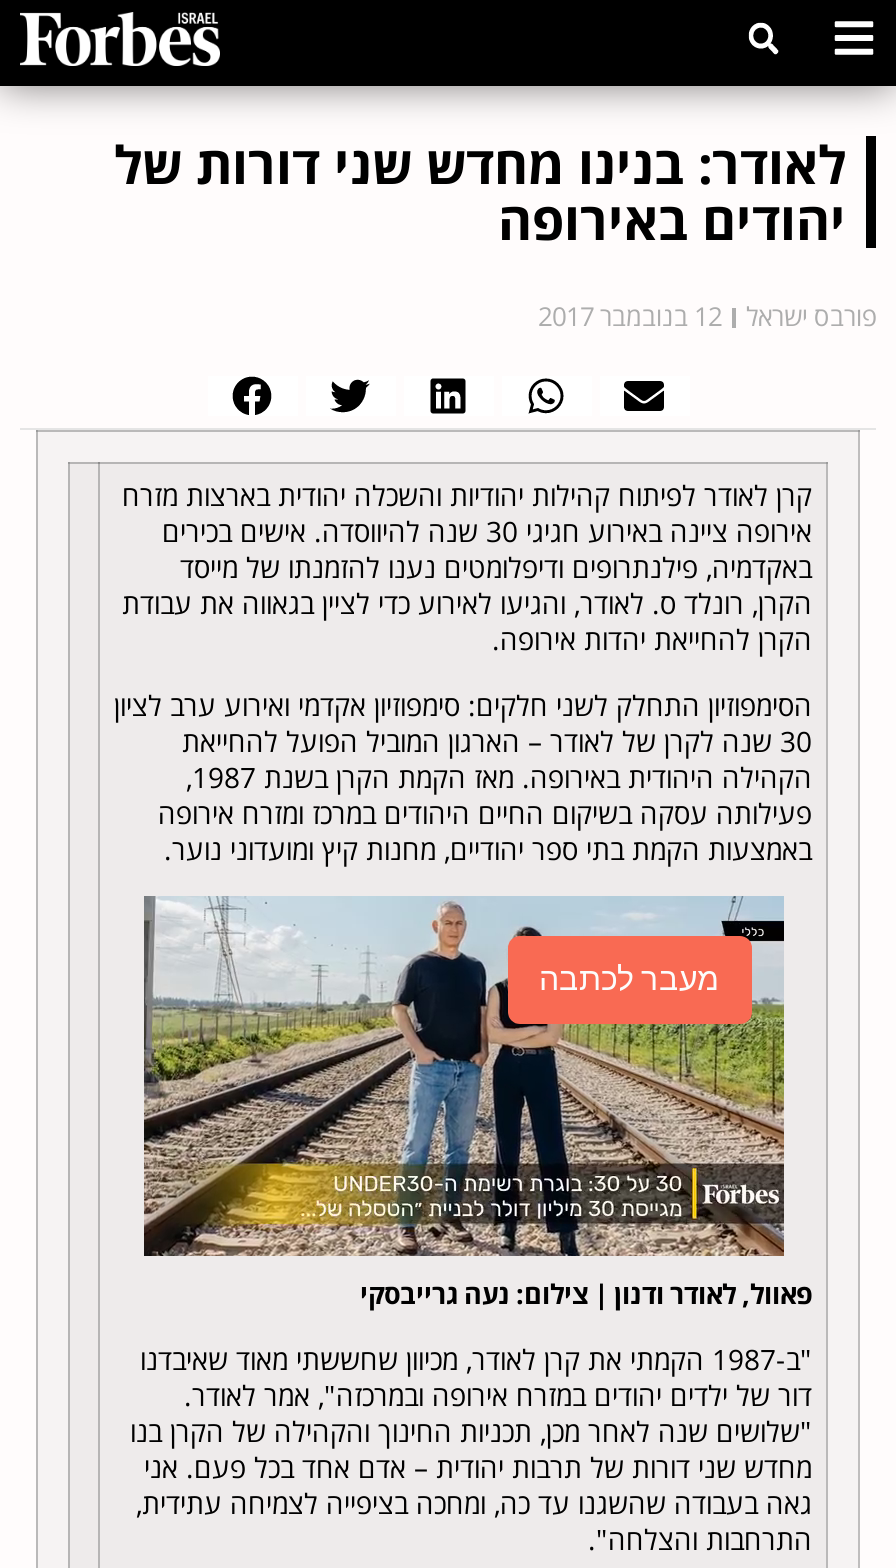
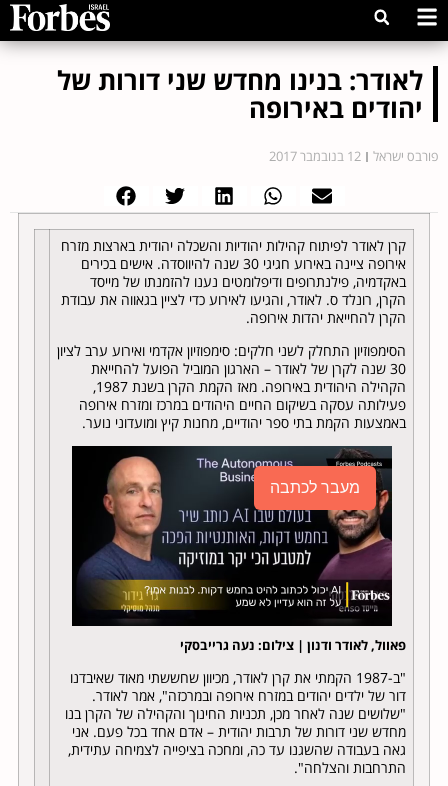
- [image]
+ [image]
